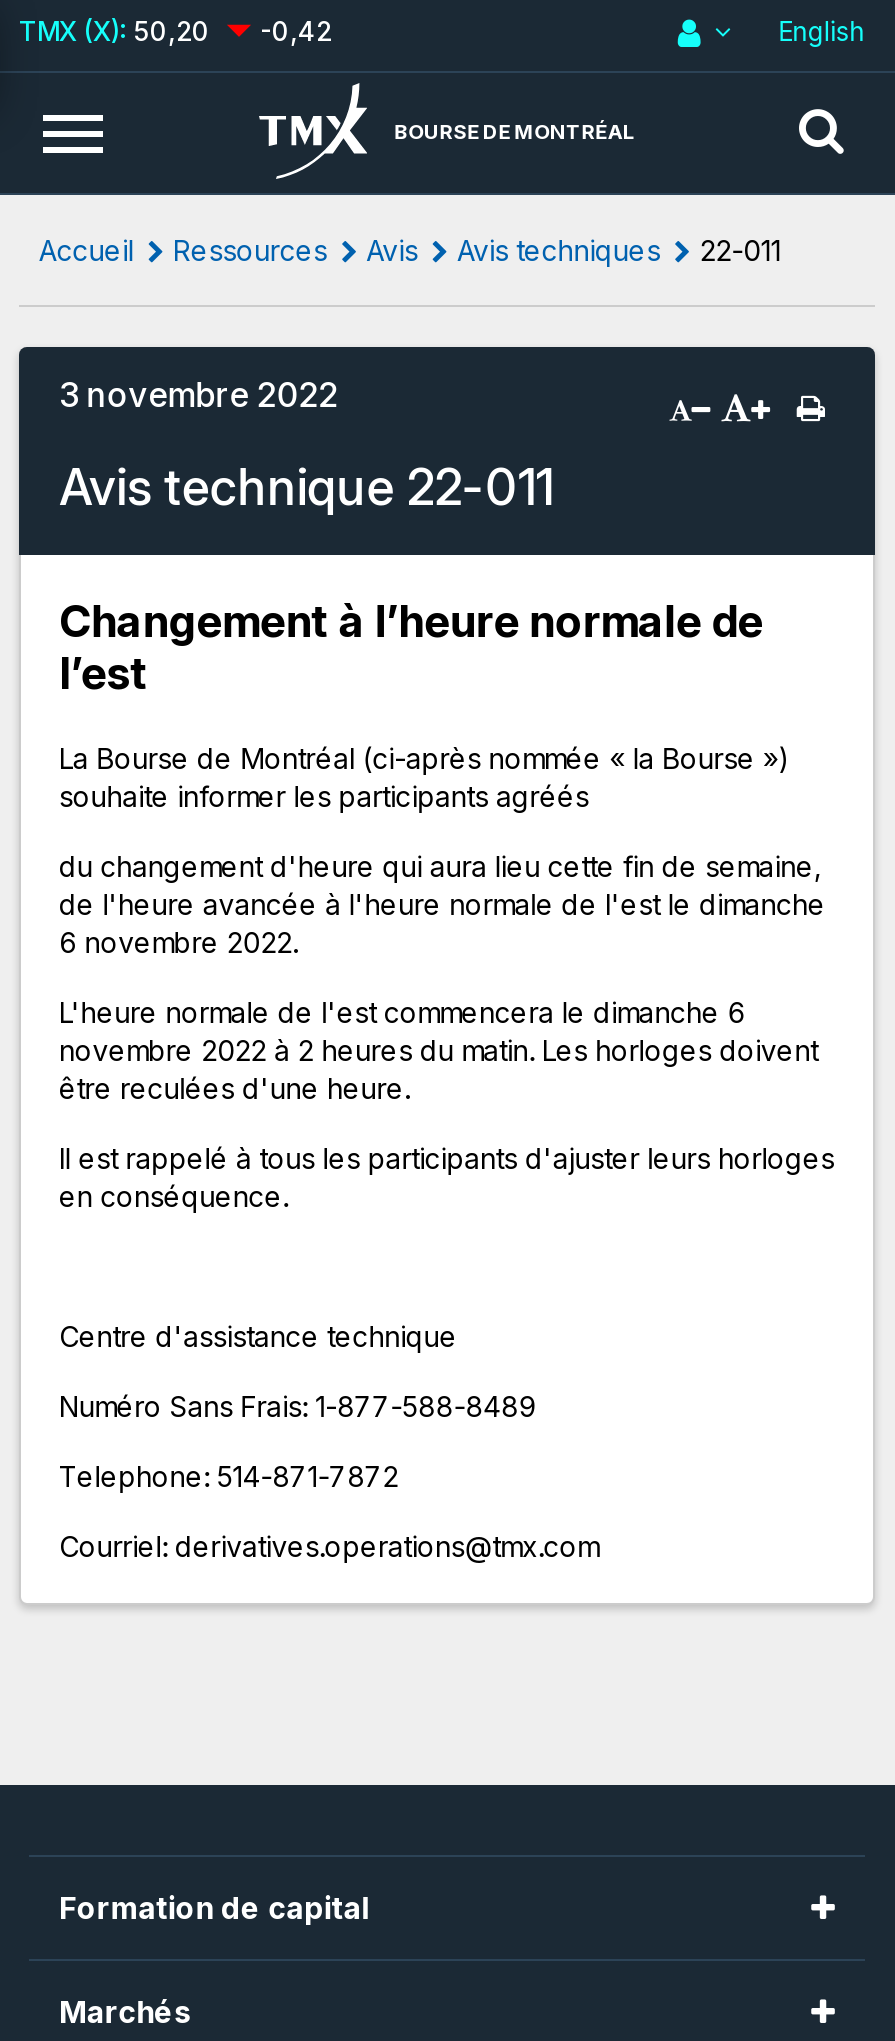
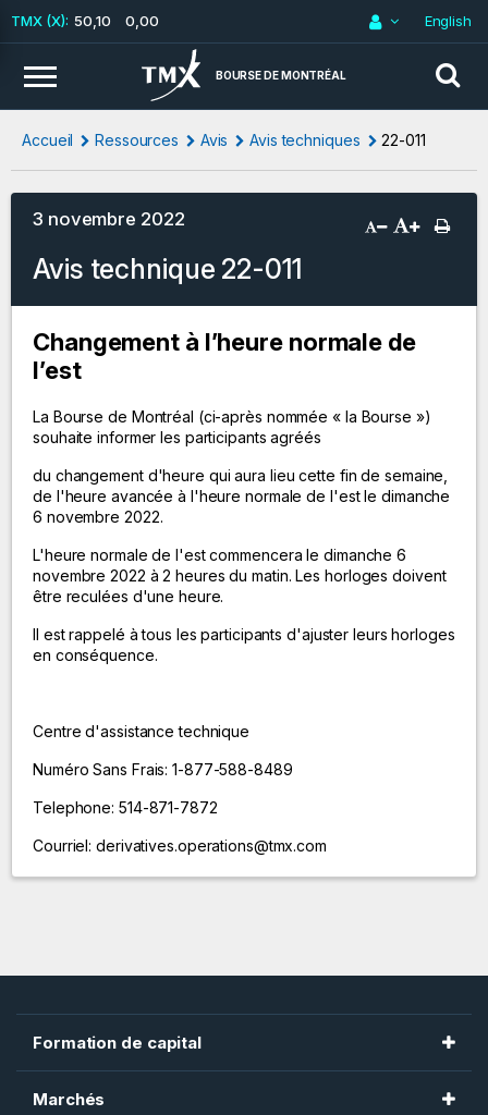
- 50,20
+ 50,10

- -0,42
+ 0,00
